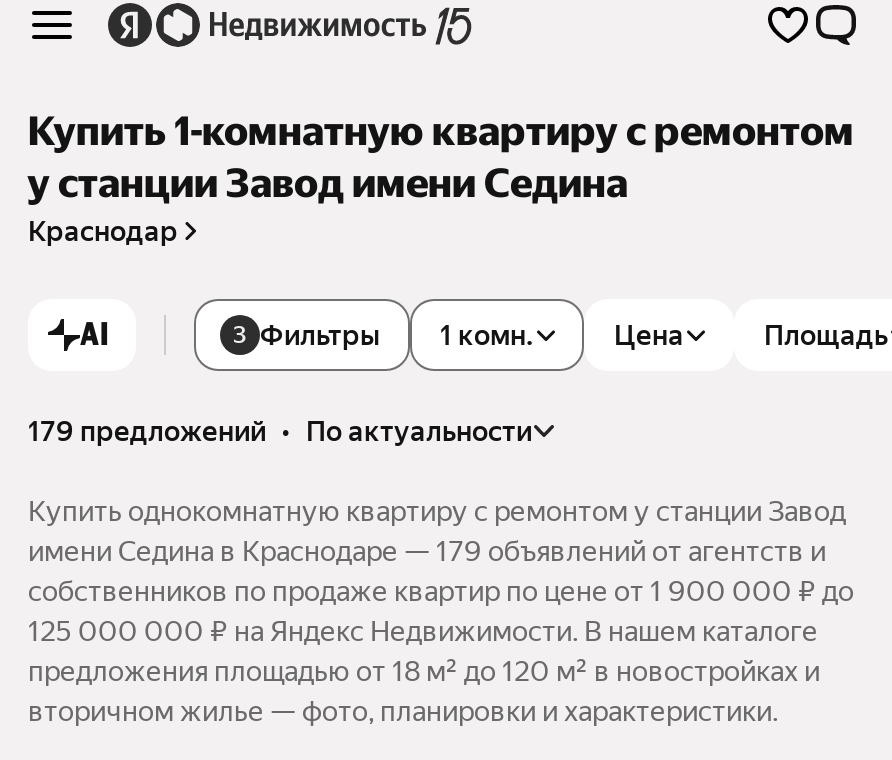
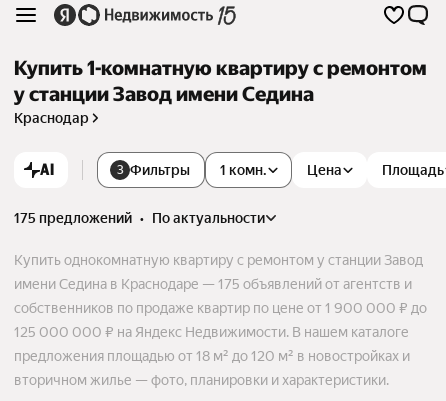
- 179 предложений • по актуальности
+ 175 предложений • по актуальности

- имени Седина в Краснодаре — 179 объявлений от агентств и
+ имени Седина в Краснодаре — 175 объявлений от агентств и
